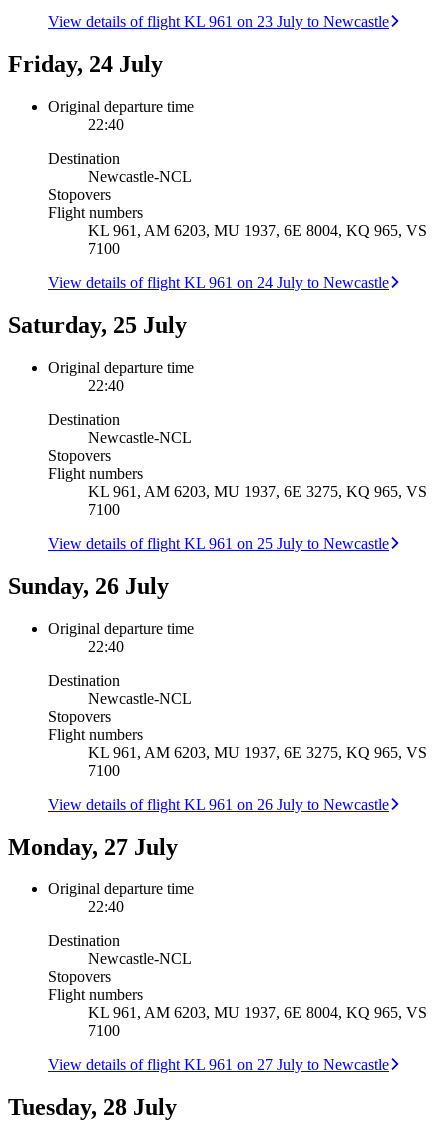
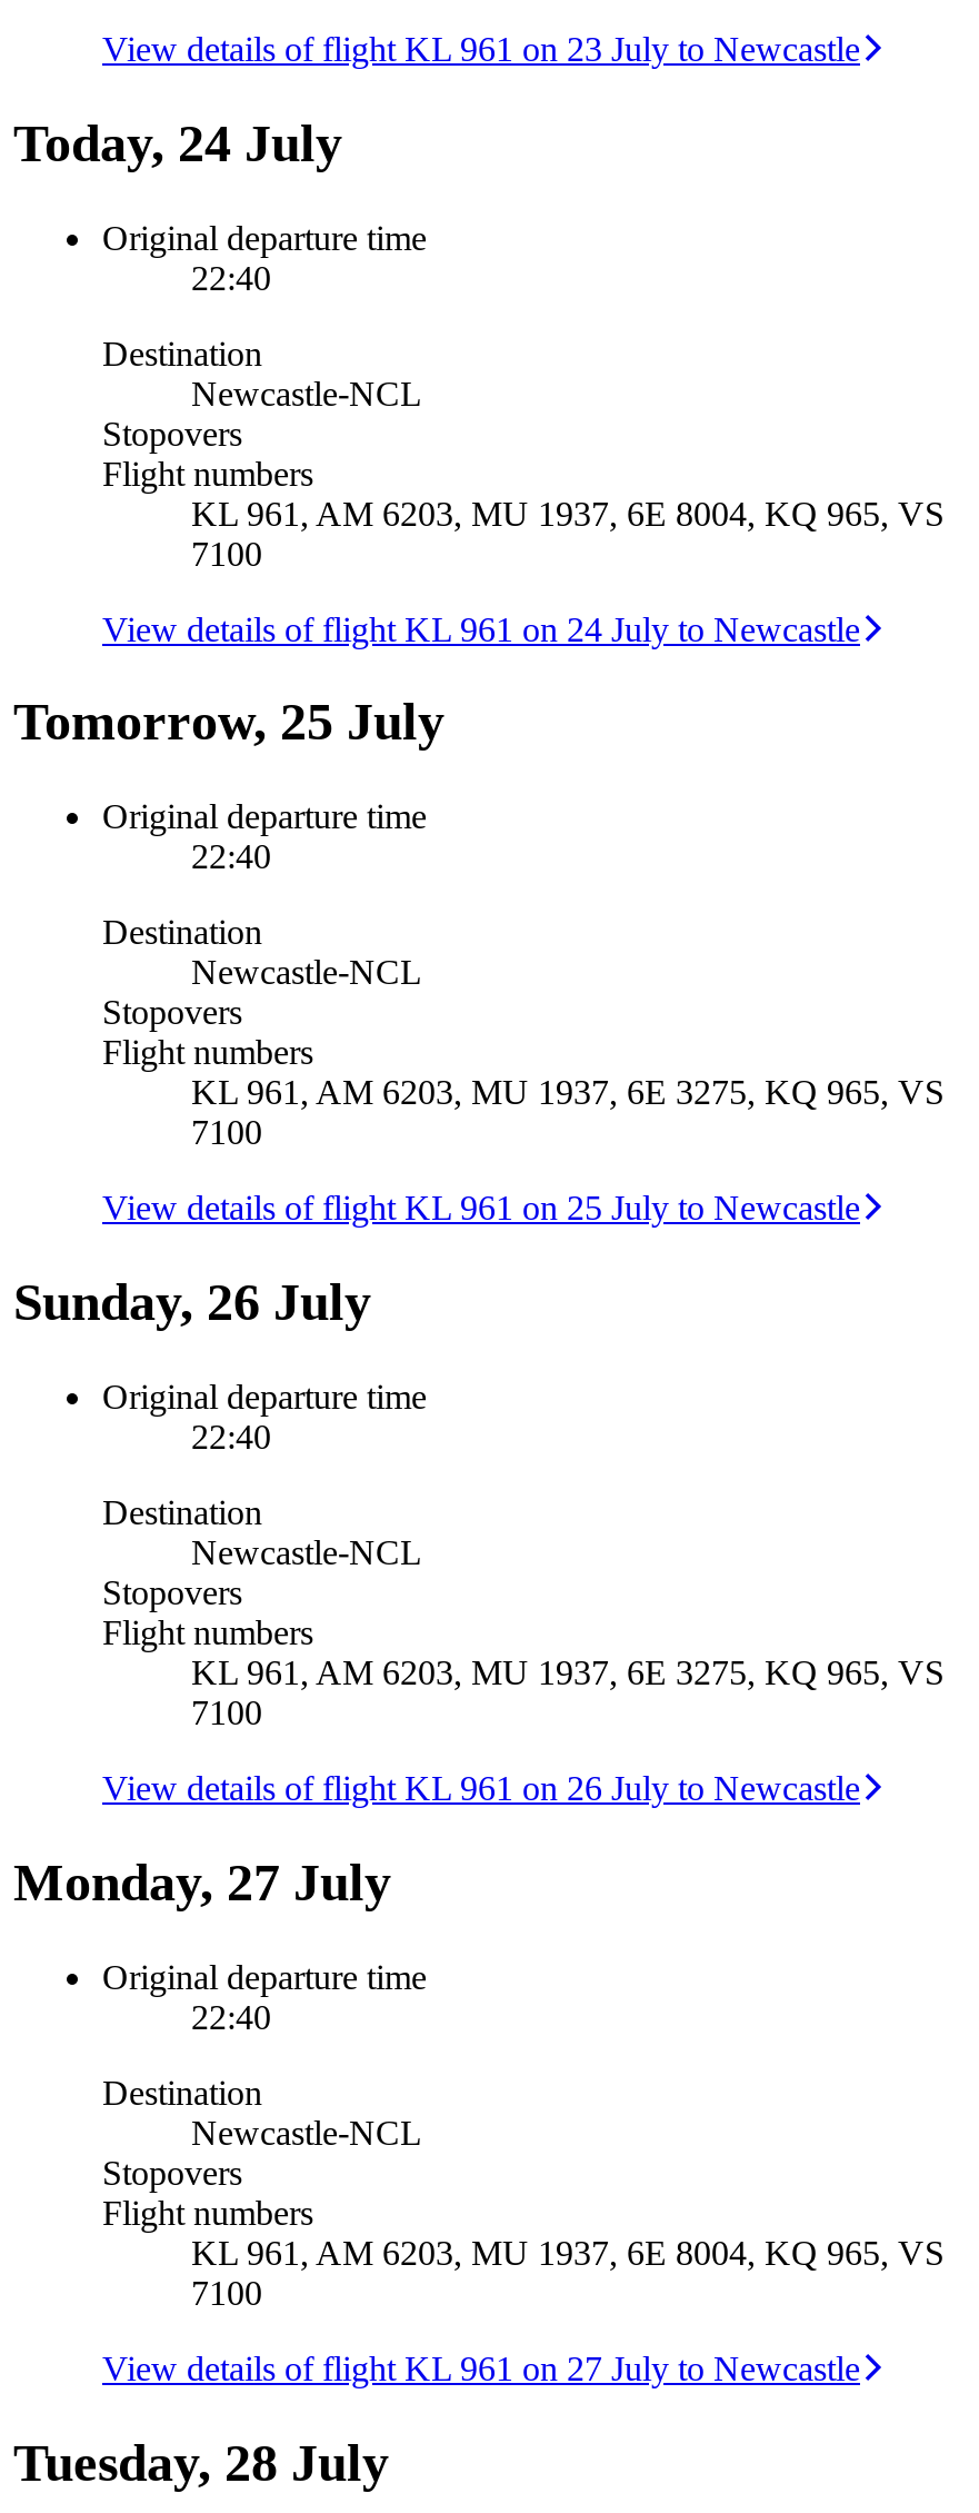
- Friday, 24 July
+ Today, 24 July

- Saturday, 25 July
+ Tomorrow, 25 July
